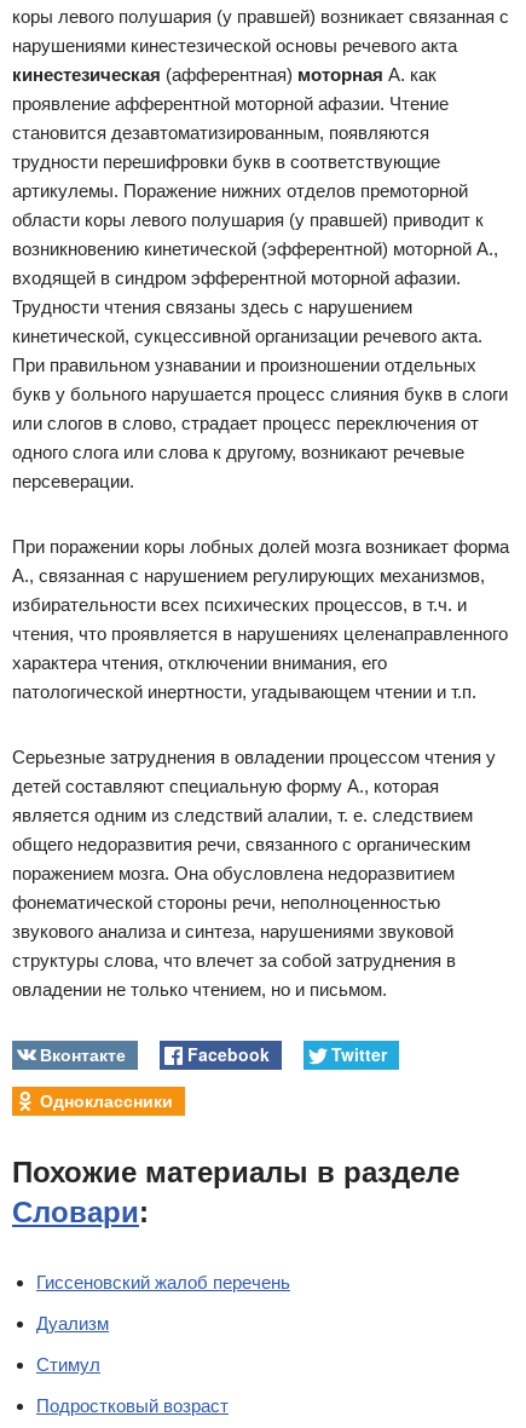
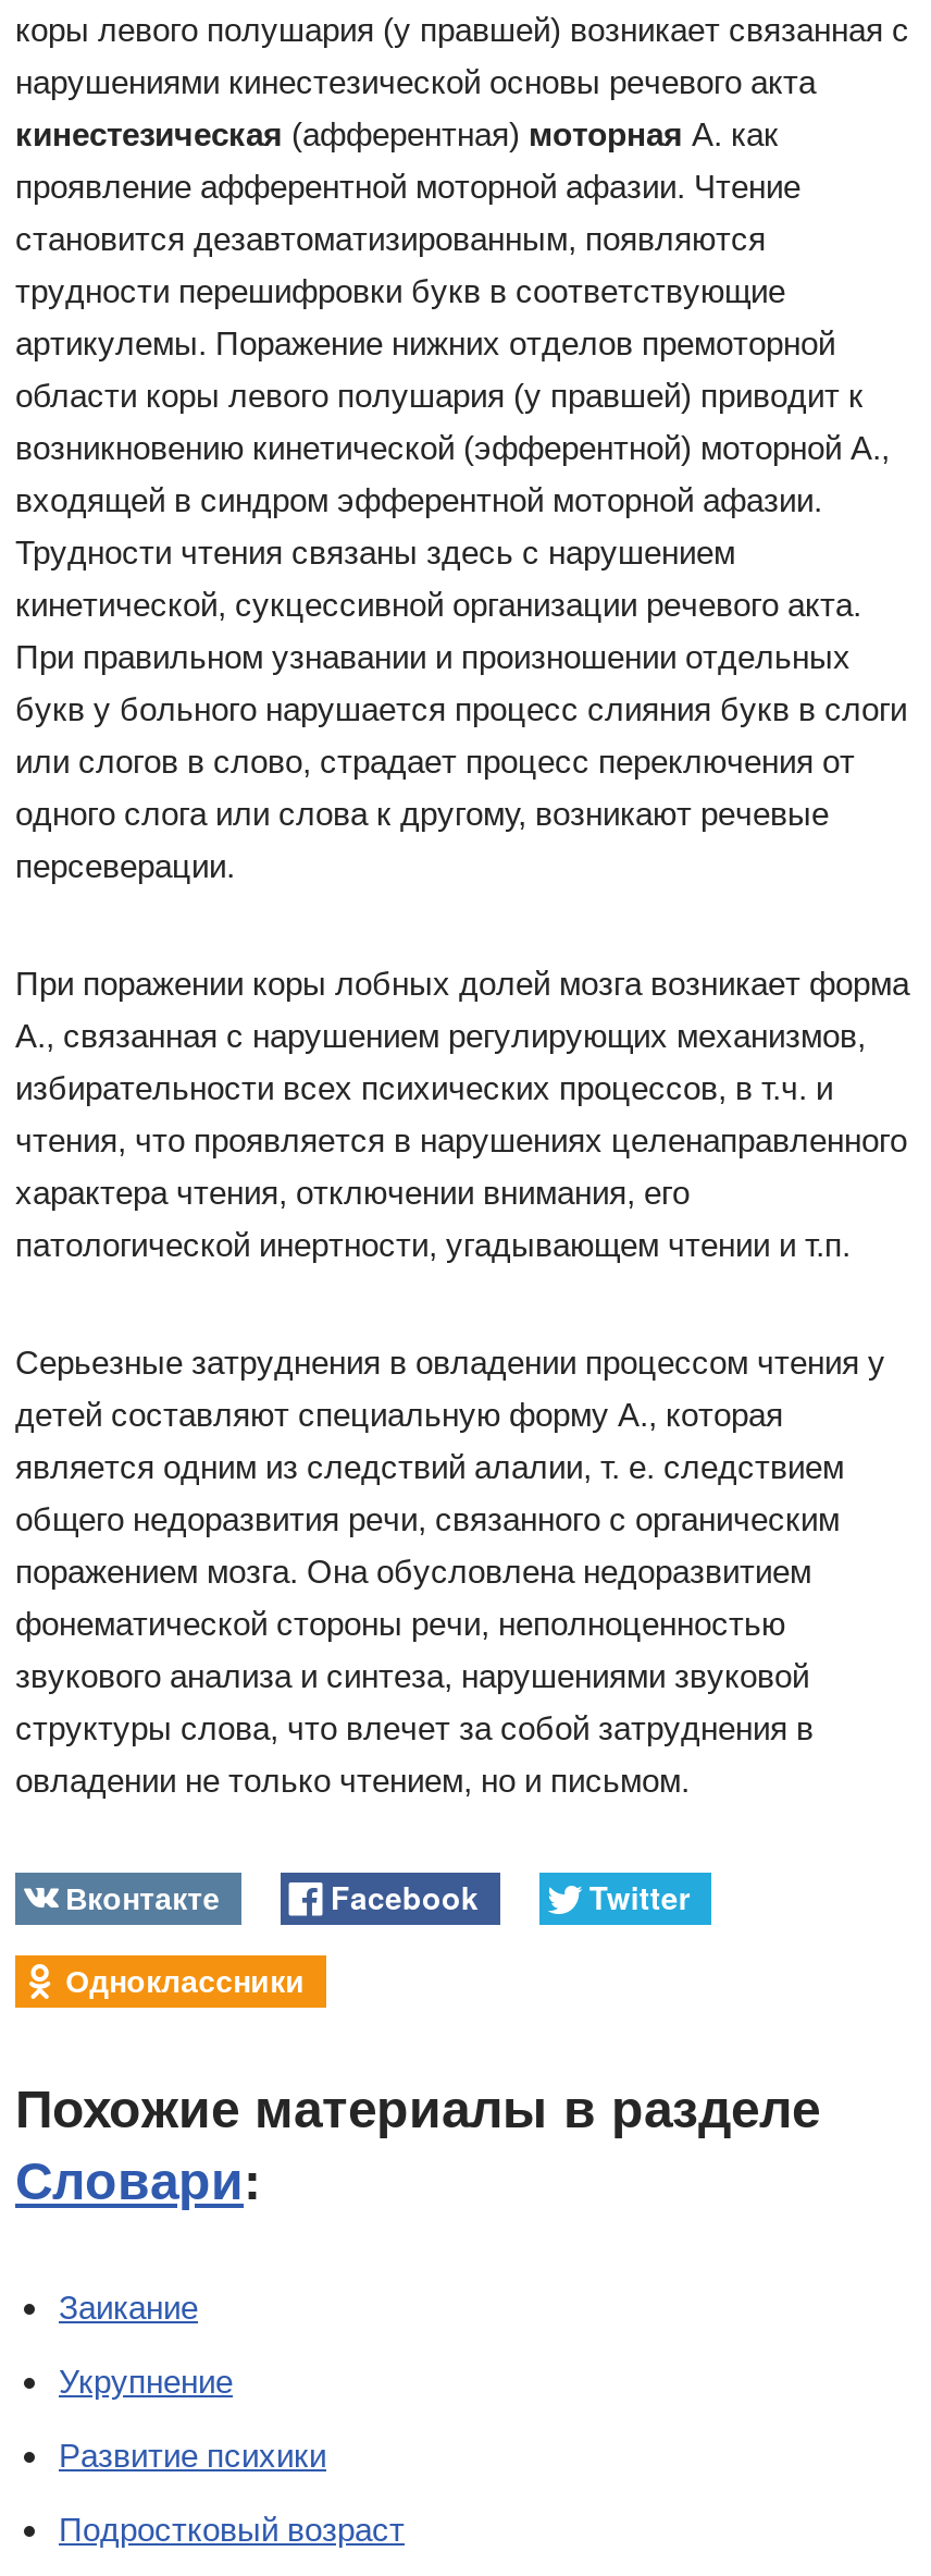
- Гиссеновский жалоб перечень
+ Заикание

- Дуализм
+ Укрупнение

- Стимул
+ Развитие психики
